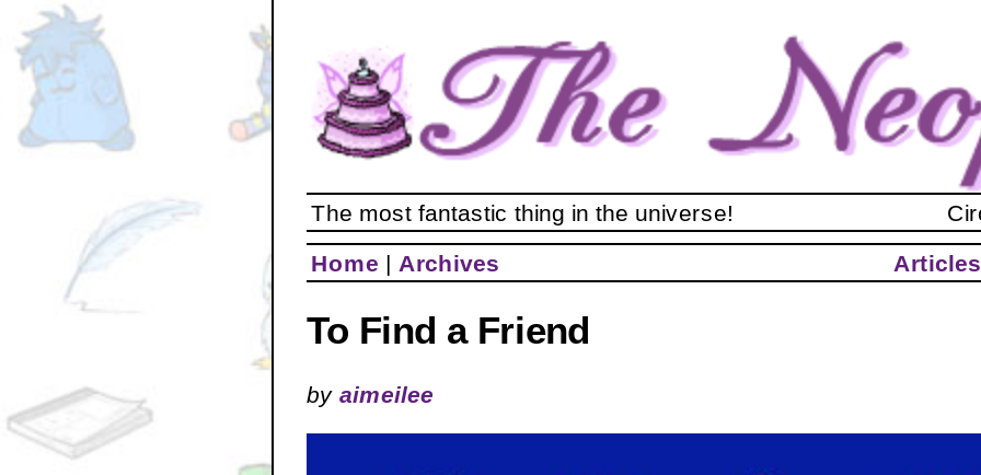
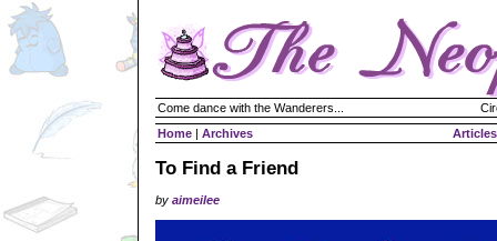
- The most fantastic thing in the universe!
+ Come dance with the Wanderers...
